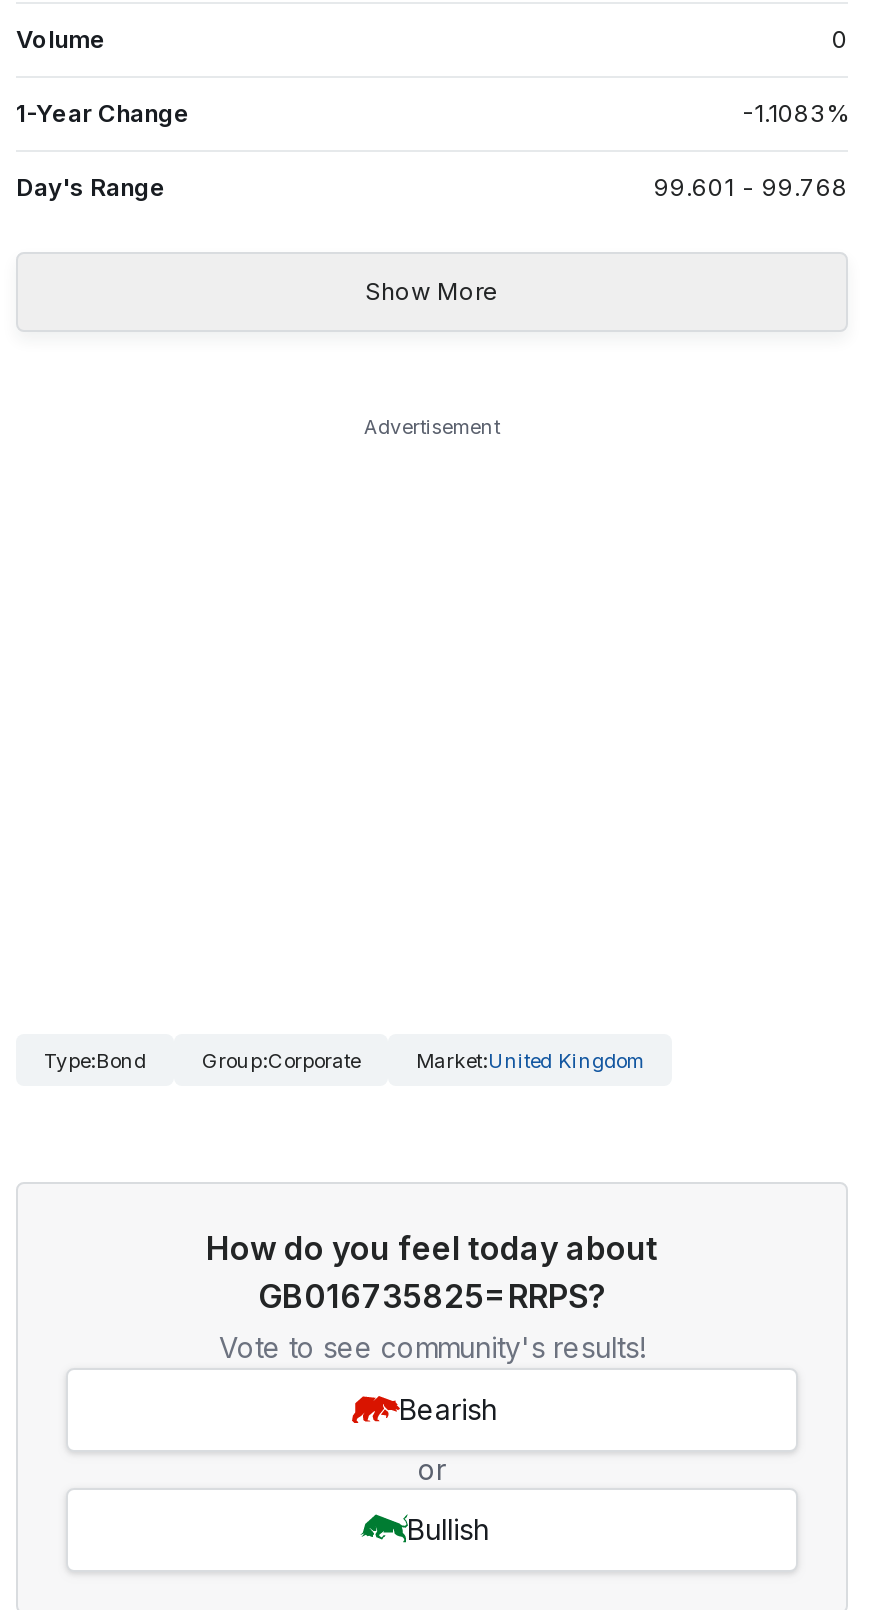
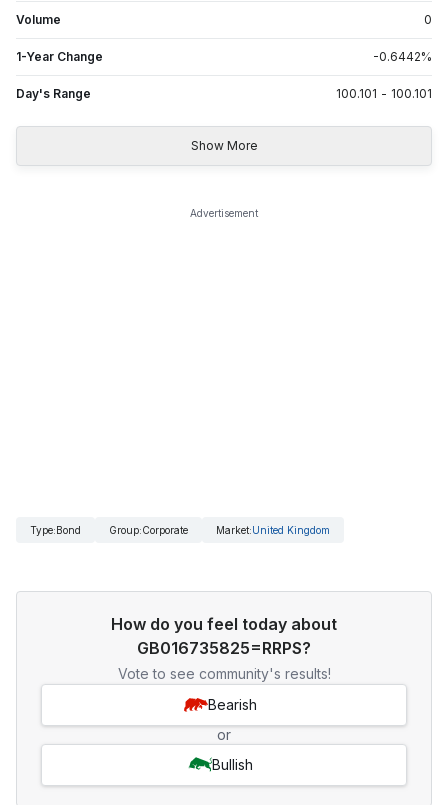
- -1.1083%
+ -0.6442%

- 99.601 - 99.768
+ 100.101 - 100.101
